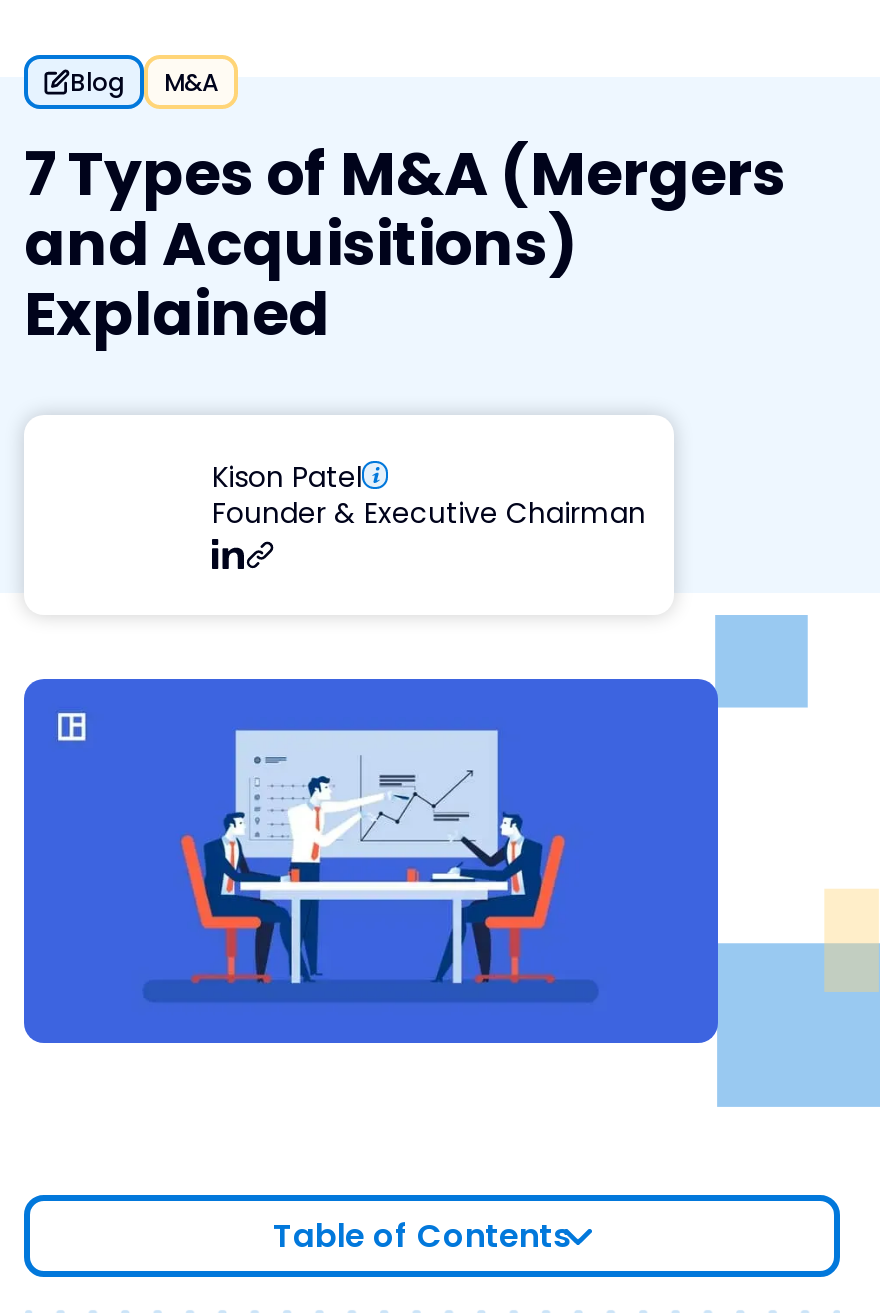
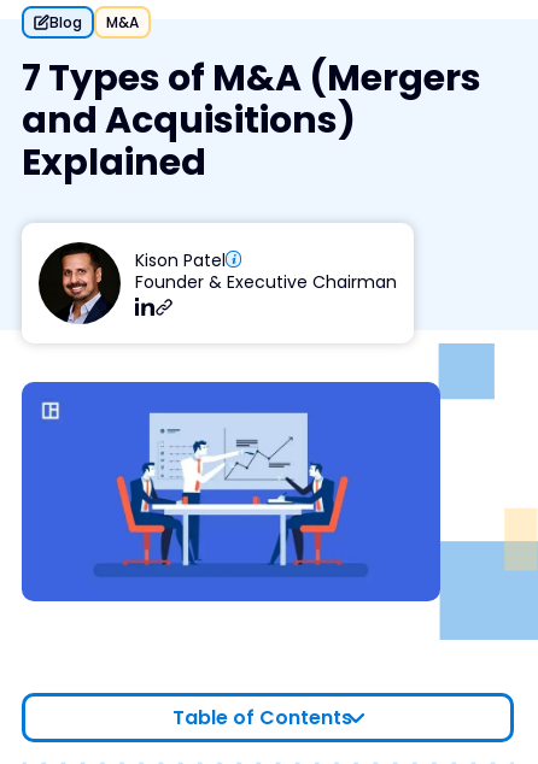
+ [image]
